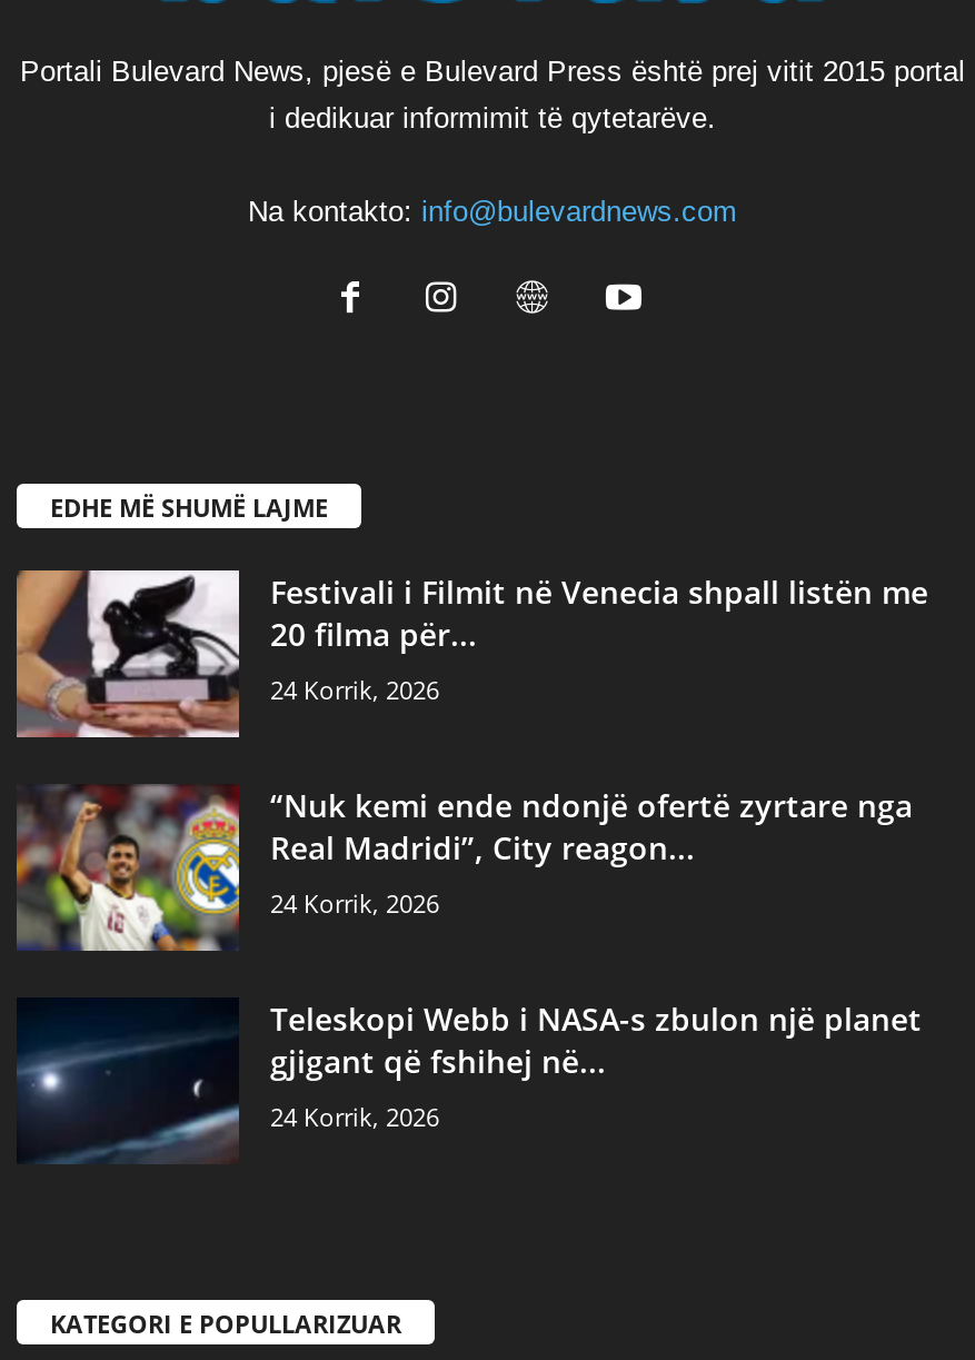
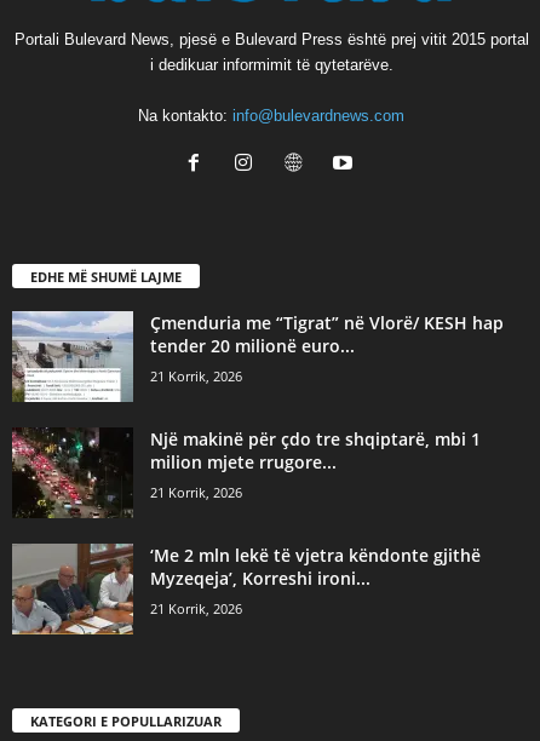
- [image]
- Festivali i Filmit në Venecia shpall listën me
- 20 filma për...
- 24 Korrik, 2026
+ [image]
+ Çmenduria me “Tigrat” në Vlorë/ KESH hap
+ tender 20 milionë euro...
+ 21 Korrik, 2026

- [image]
- “Nuk kemi ende ndonjë ofertë zyrtare nga
- Real Madridi”, City reagon...
- 24 Korrik, 2026
+ [image]
+ Një makinë për çdo tre shqiptarë, mbi 1
+ milion mjete rrugore...
+ 21 Korrik, 2026

- [image]
- Teleskopi Webb i NASA-s zbulon një planet
- gjigant që fshihej në...
- 24 Korrik, 2026
+ [image]
+ ‘Me 2 mln lekë të vjetra këndonte gjithë
+ Myzeqeja’, Korreshi ironi...
+ 21 Korrik, 2026
